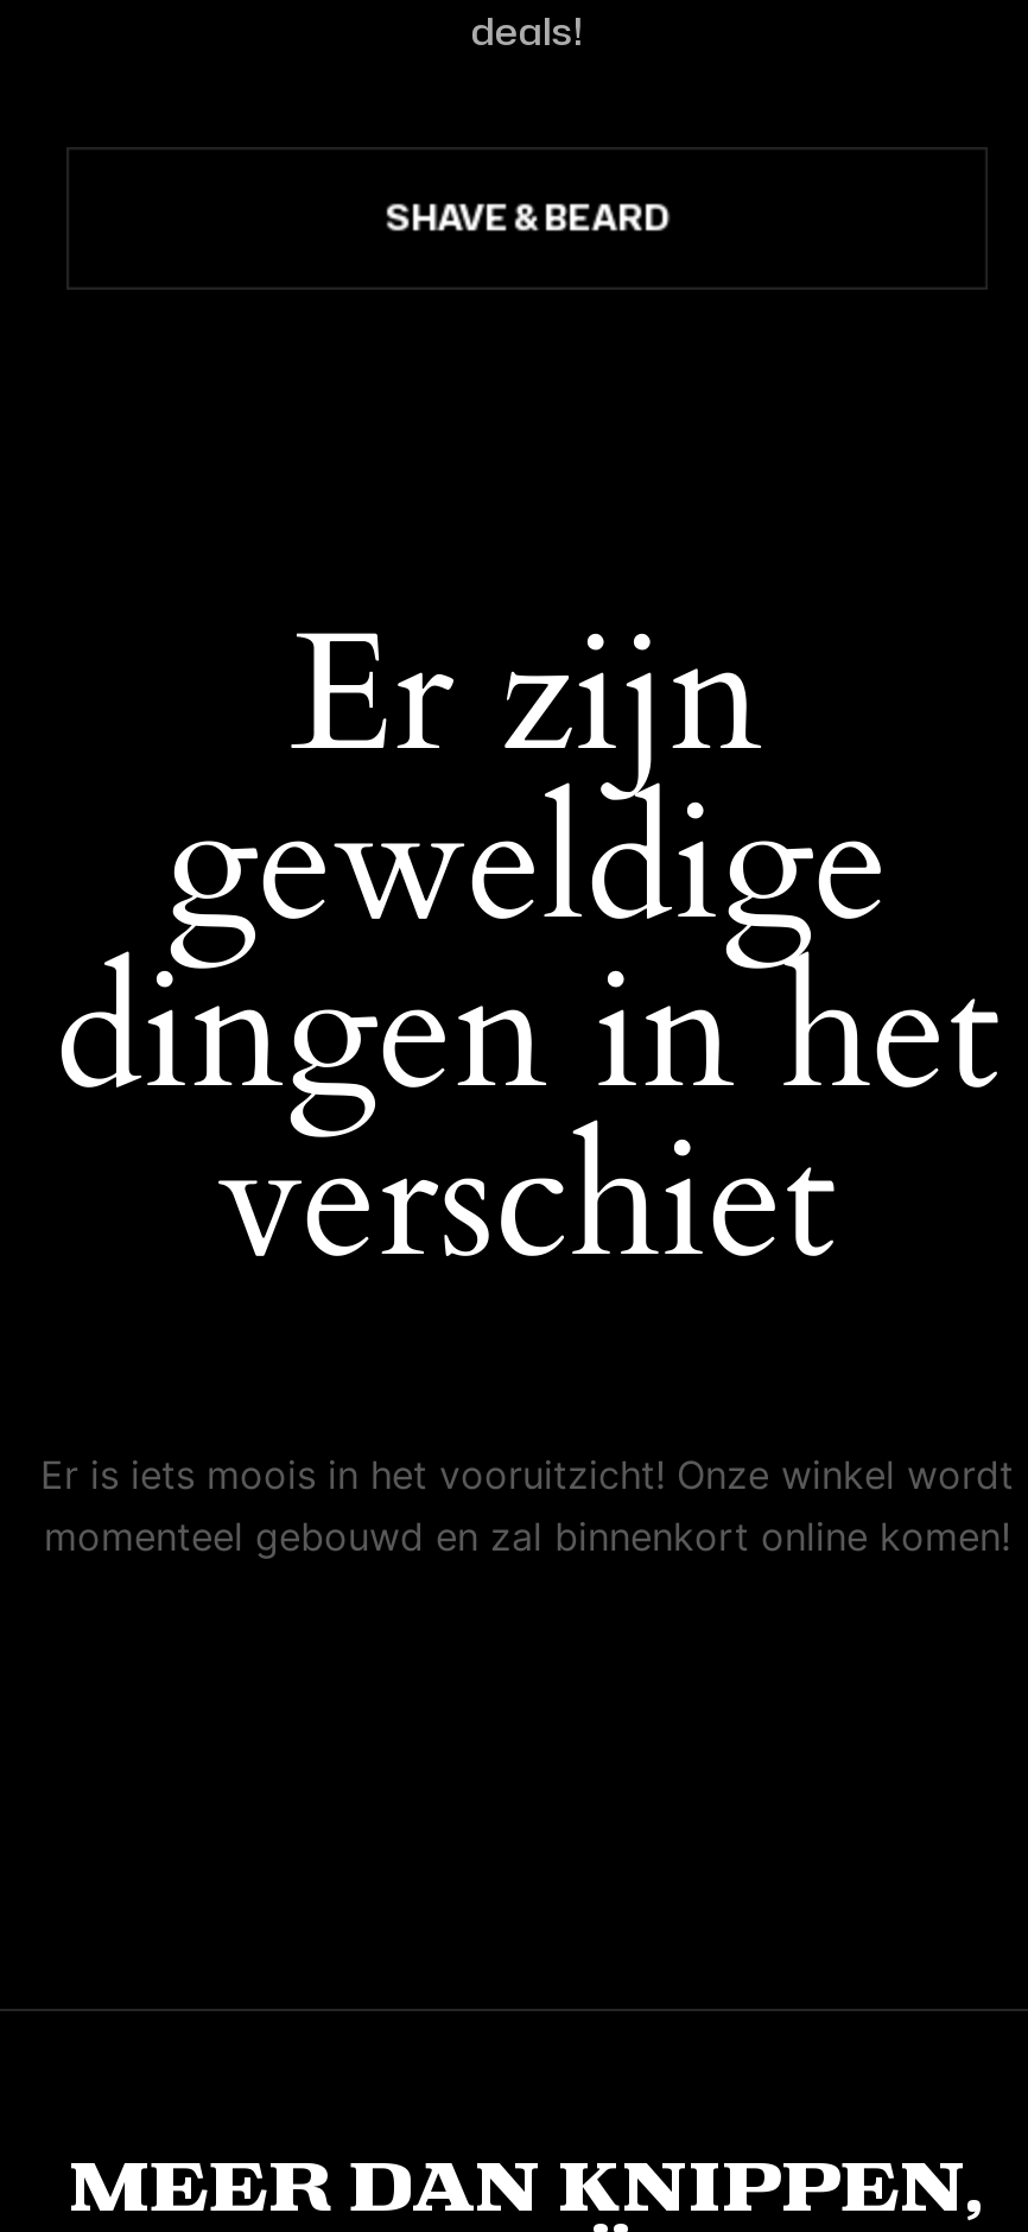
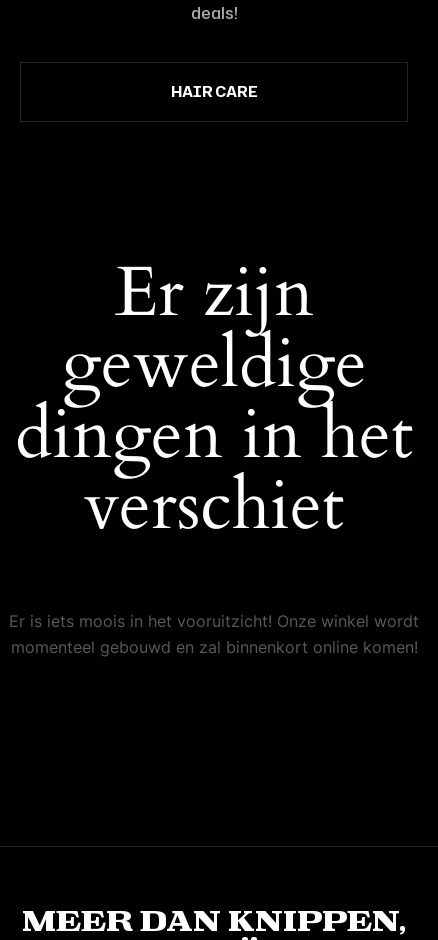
- SHAVE & BEARD
+ HAIR CARE
